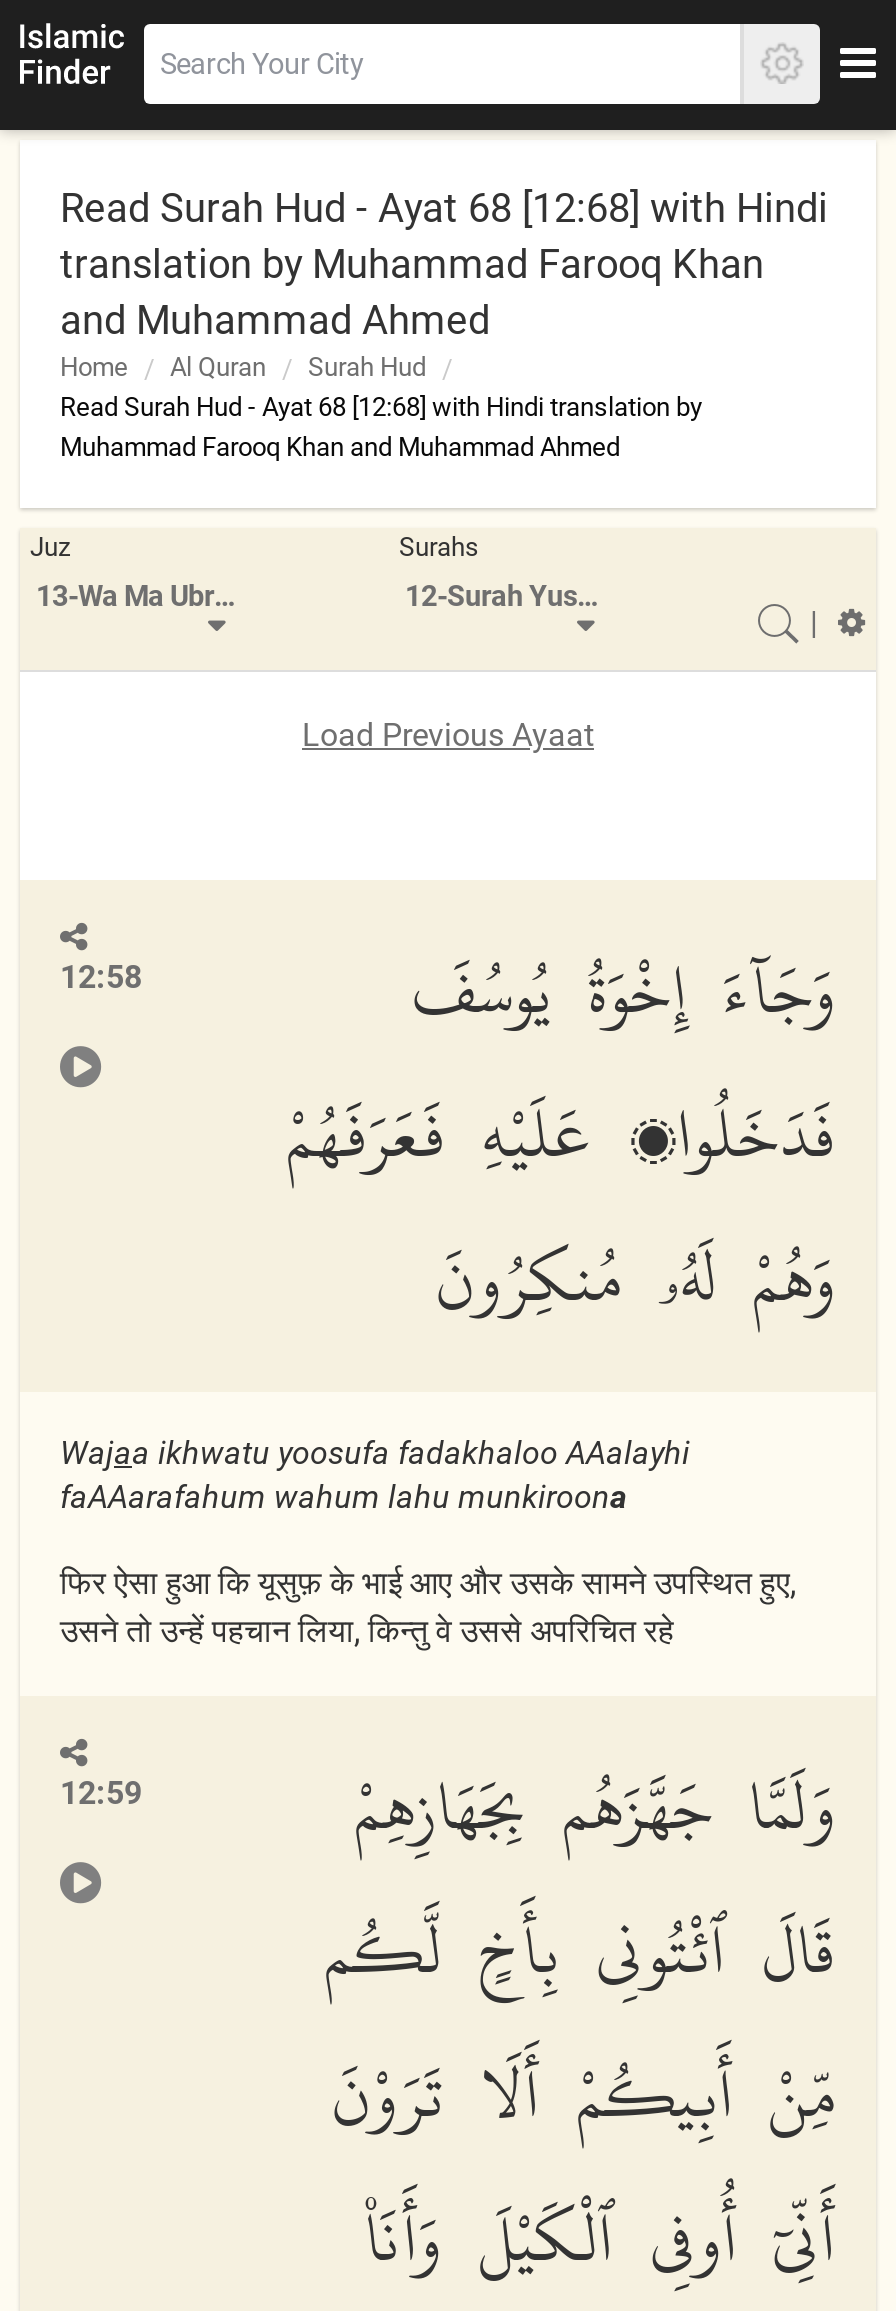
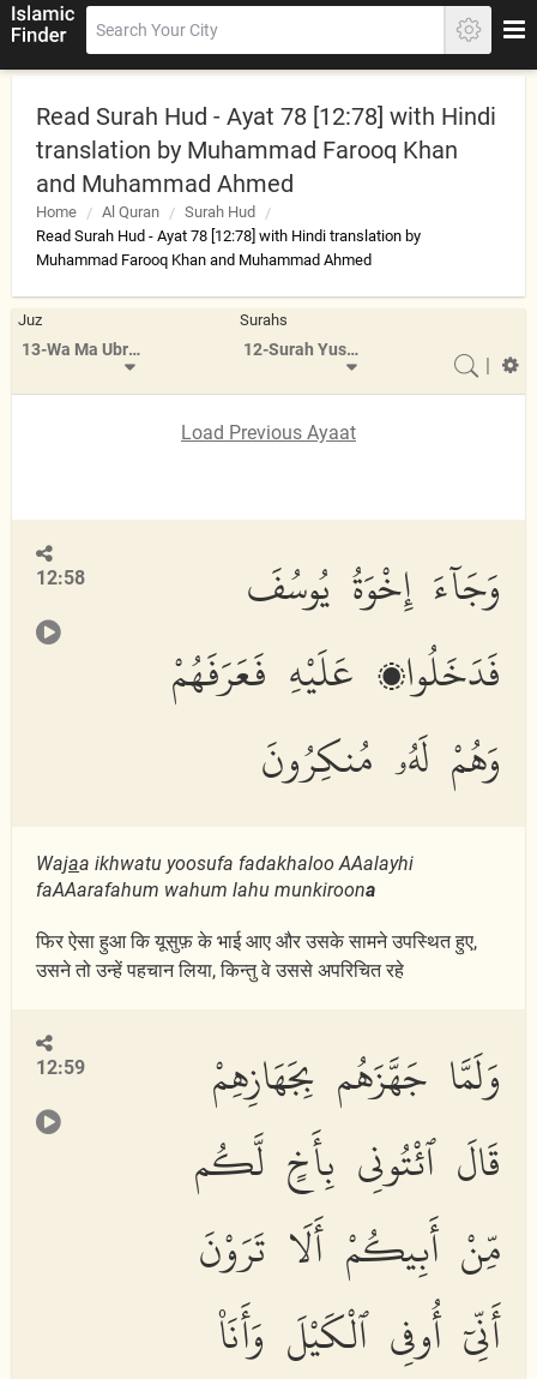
- Read Surah Hud - Ayat 68 [12:68] with Hindi
+ Read Surah Hud - Ayat 78 [12:78] with Hindi

- Read Surah Hud - Ayat 68 [12:68] with Hindi translation by
+ Read Surah Hud - Ayat 78 [12:78] with Hindi translation by
